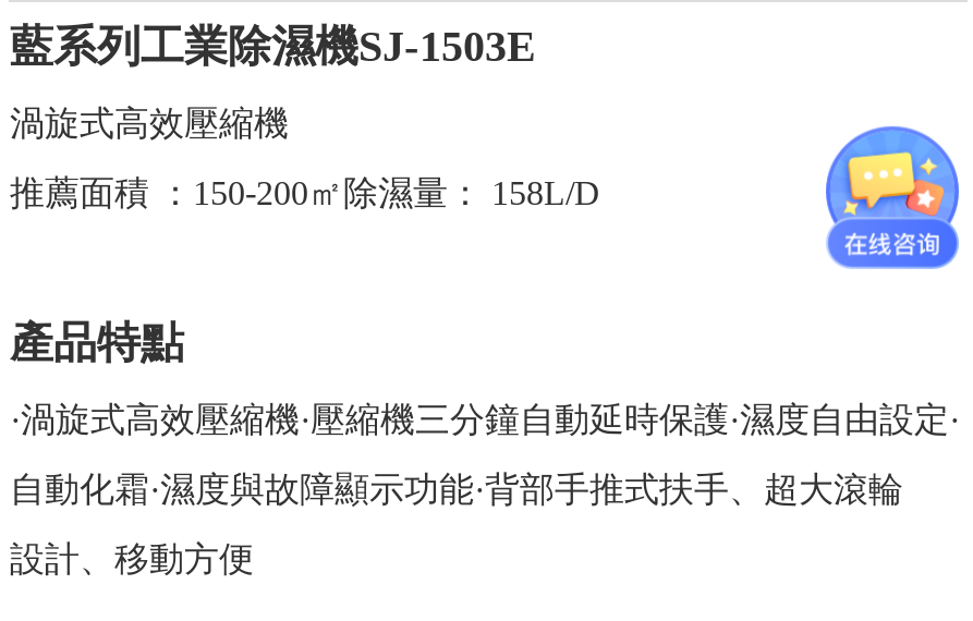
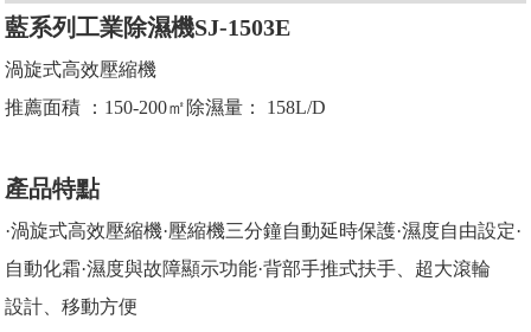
- [image]
